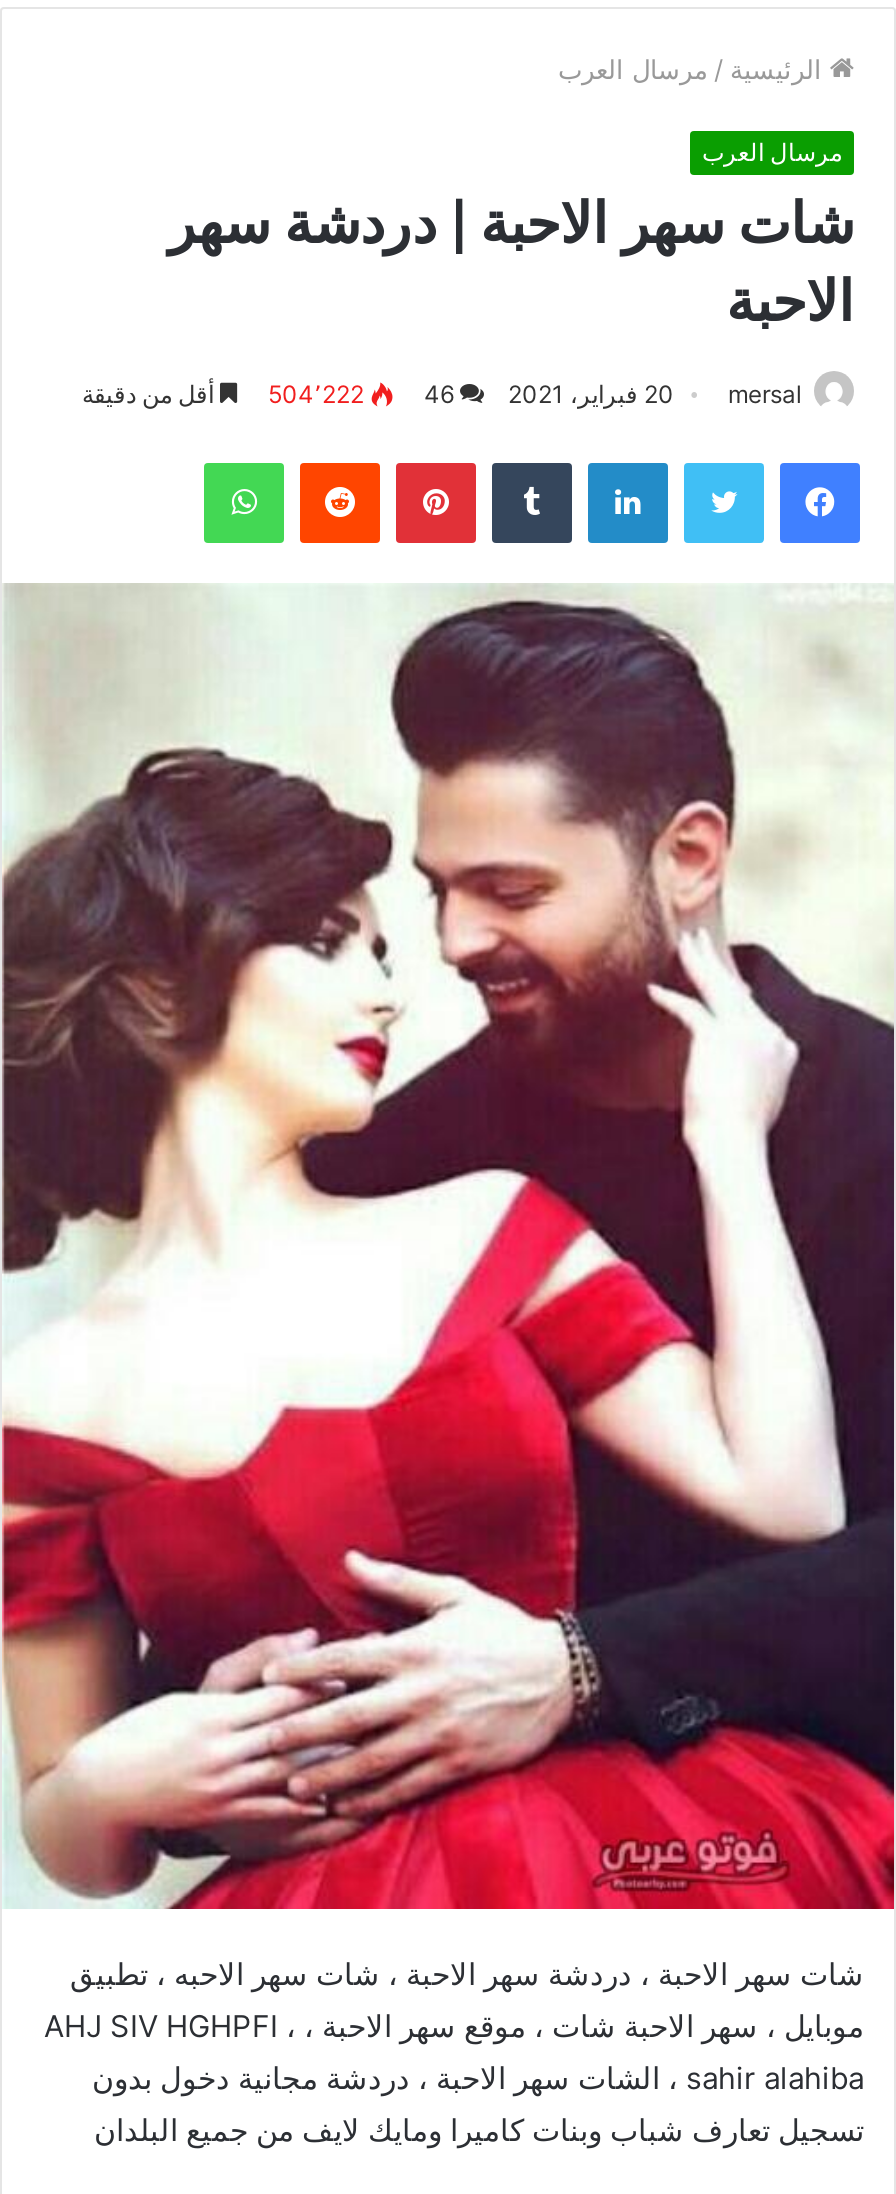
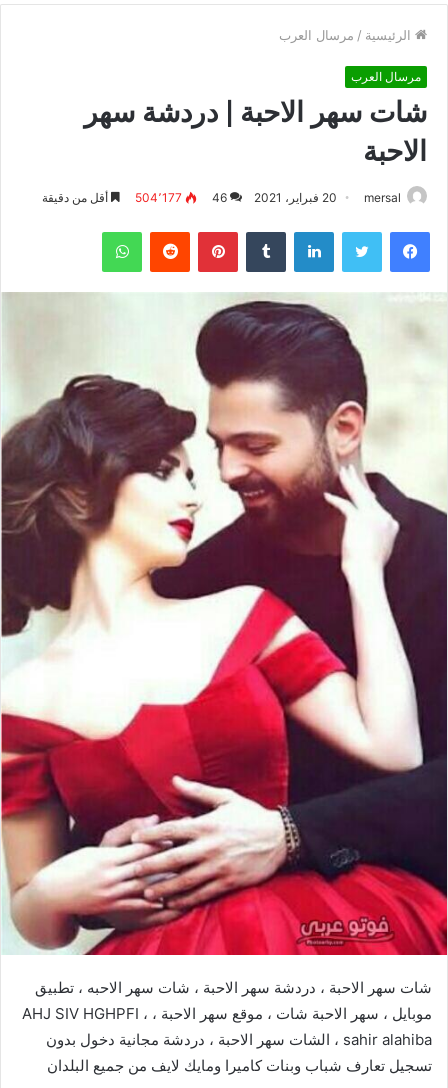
- 504٬222
+ 504٬177
